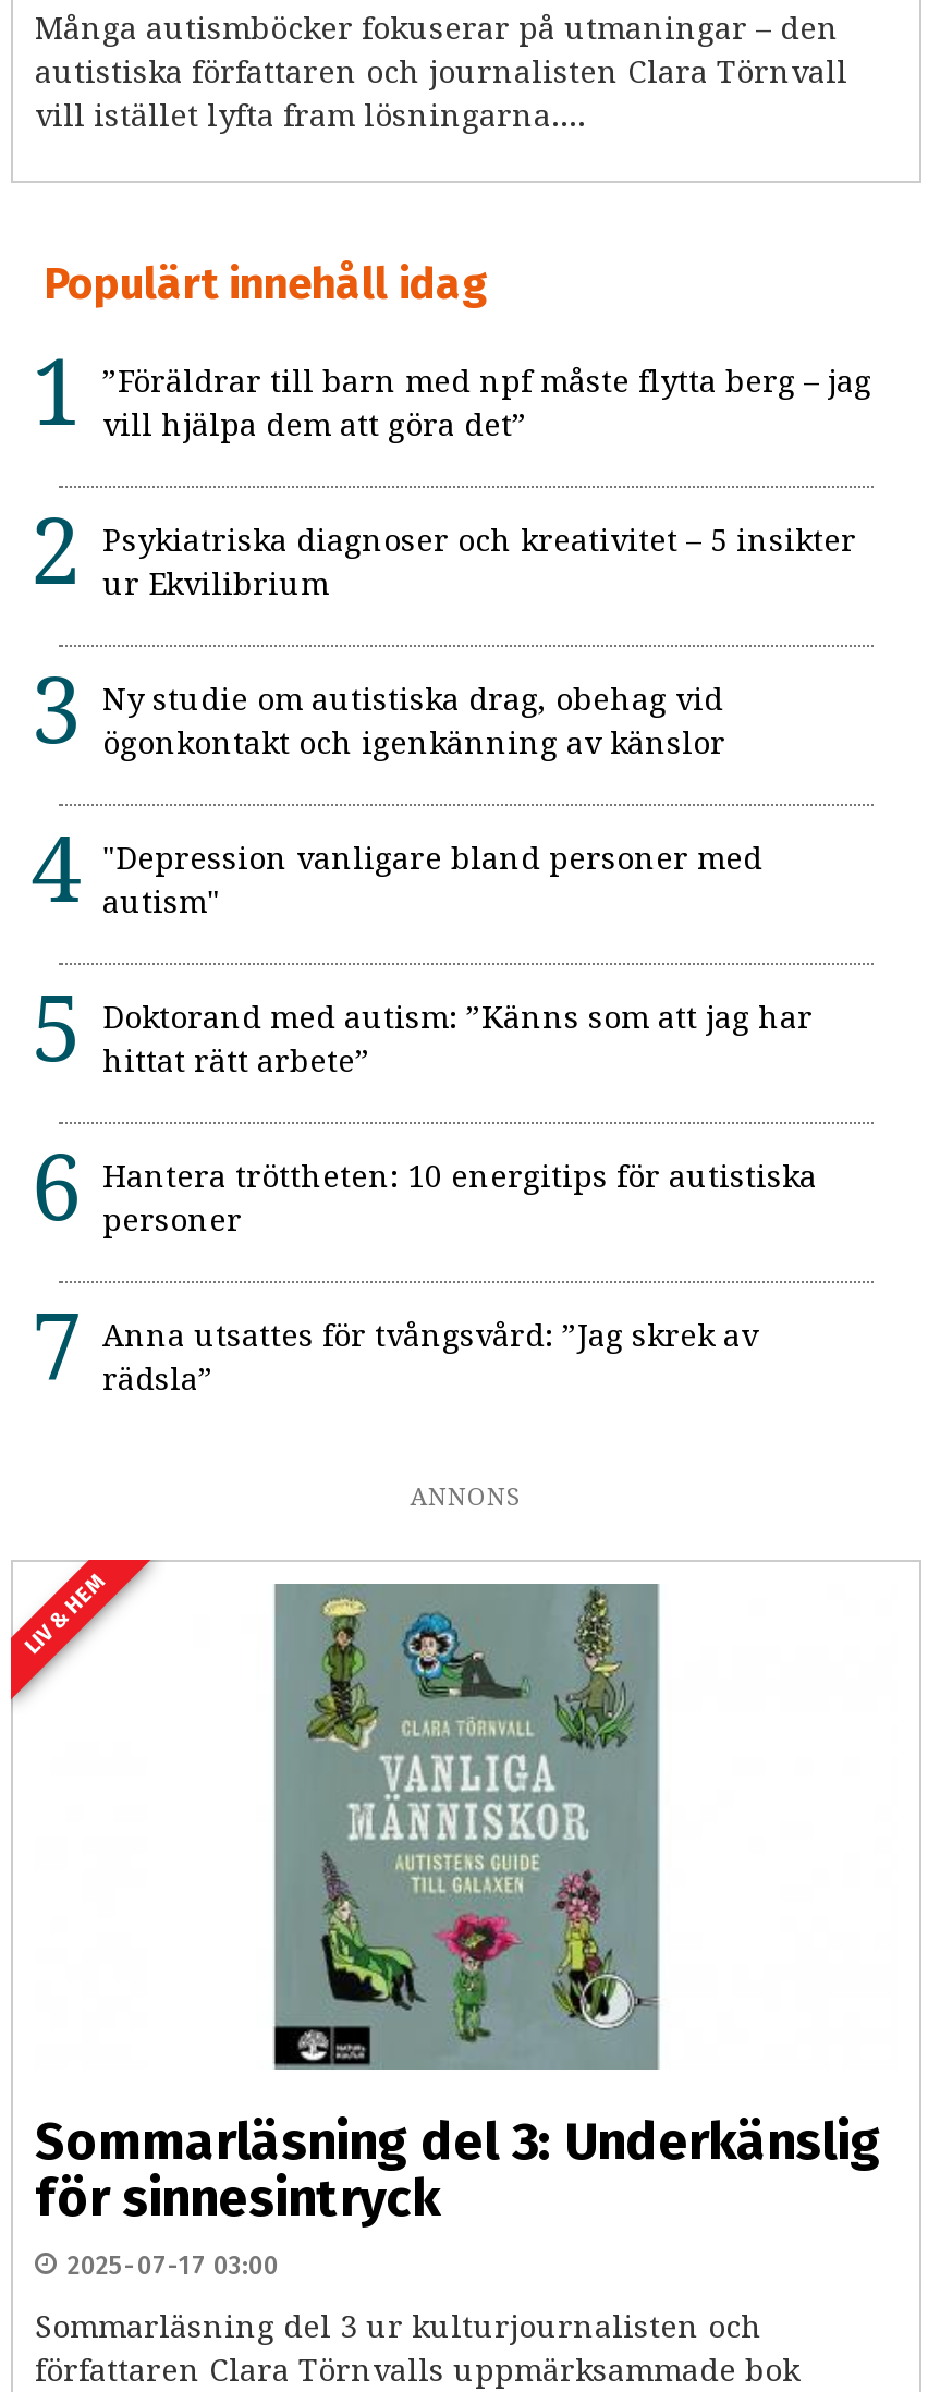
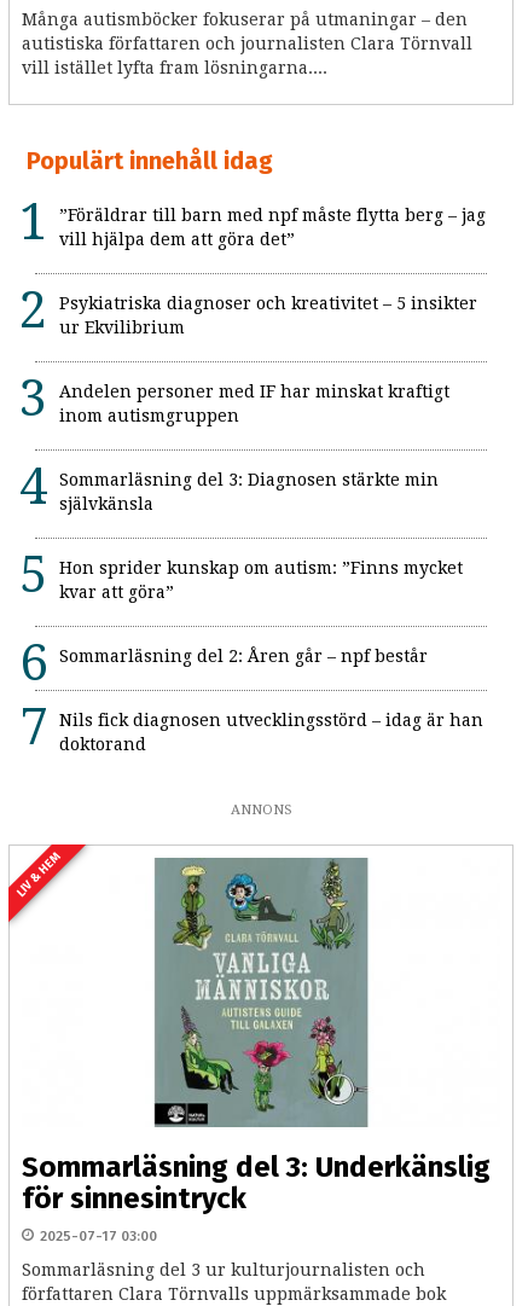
- Ny studie om autistiska drag, obehag vid
- ögonkontakt och igenkänning av känslor
+ Andelen personer med IF har minskat kraftigt
+ inom autismgruppen

- "Depression vanligare bland personer med
- autism"
+ Sommarläsning del 3: Diagnosen stärkte min
+ självkänsla

- Doktorand med autism: ”Känns som att jag har
- hittat rätt arbete”
+ Hon sprider kunskap om autism: ”Finns mycket
+ kvar att göra”

- Hantera tröttheten: 10 energitips för autistiska
- personer
+ Sommarläsning del 2: Åren går – npf består

- Anna utsattes för tvångsvård: ”Jag skrek av
- rädsla”
+ Nils fick diagnosen utvecklingsstörd – idag är han
+ doktorand
